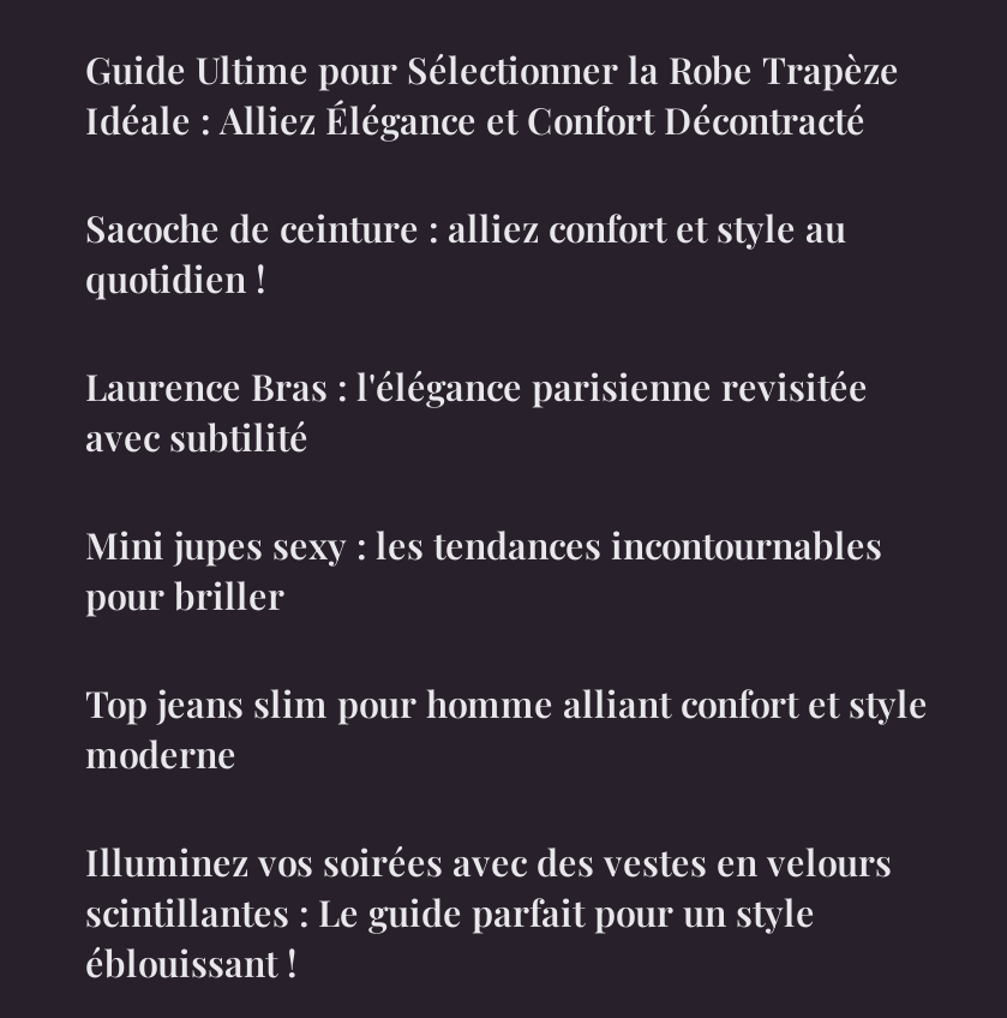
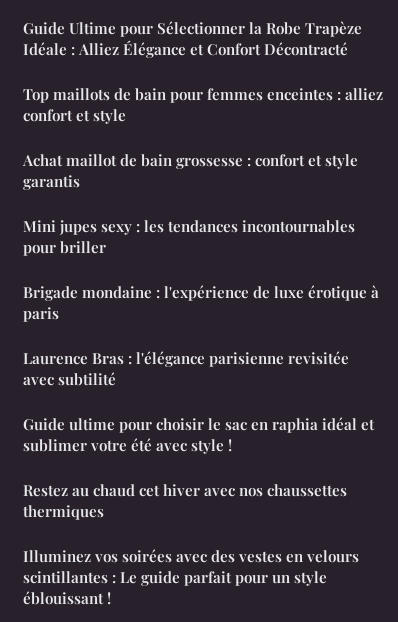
+ Achat maillot de bain grossesse : confort et style
+ garantis

- Sacoche de ceinture : alliez confort et style au
- quotidien !
+ Top maillots de bain pour femmes enceintes : alliez
+ confort et style

moved down: Laurence Bras : l'élégance parisienne revisitée | avec subtilité

- Top jeans slim pour homme alliant confort et style
- moderne
+ Brigade mondaine : l'expérience de luxe érotique à
+ paris
+ Guide ultime pour choisir le sac en raphia idéal et
+ sublimer votre été avec style !
+ Restez au chaud cet hiver avec nos chaussettes
+ thermiques
